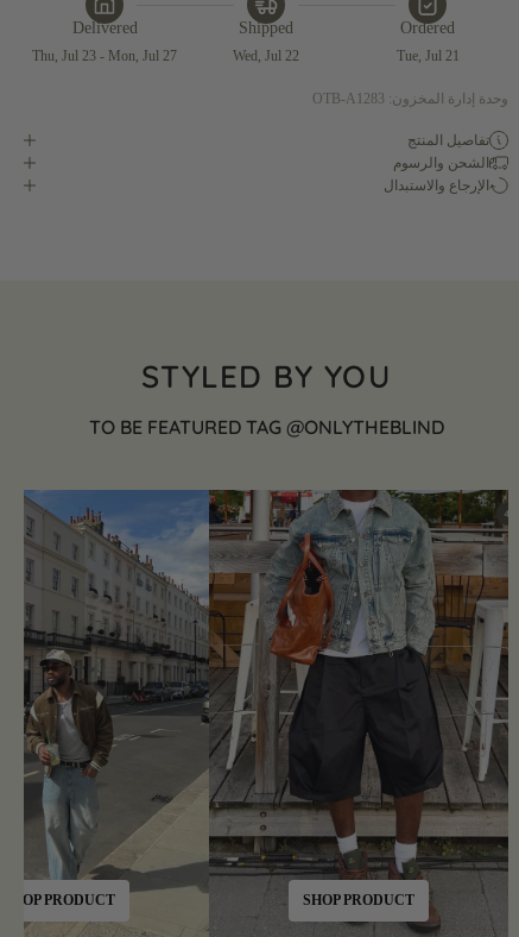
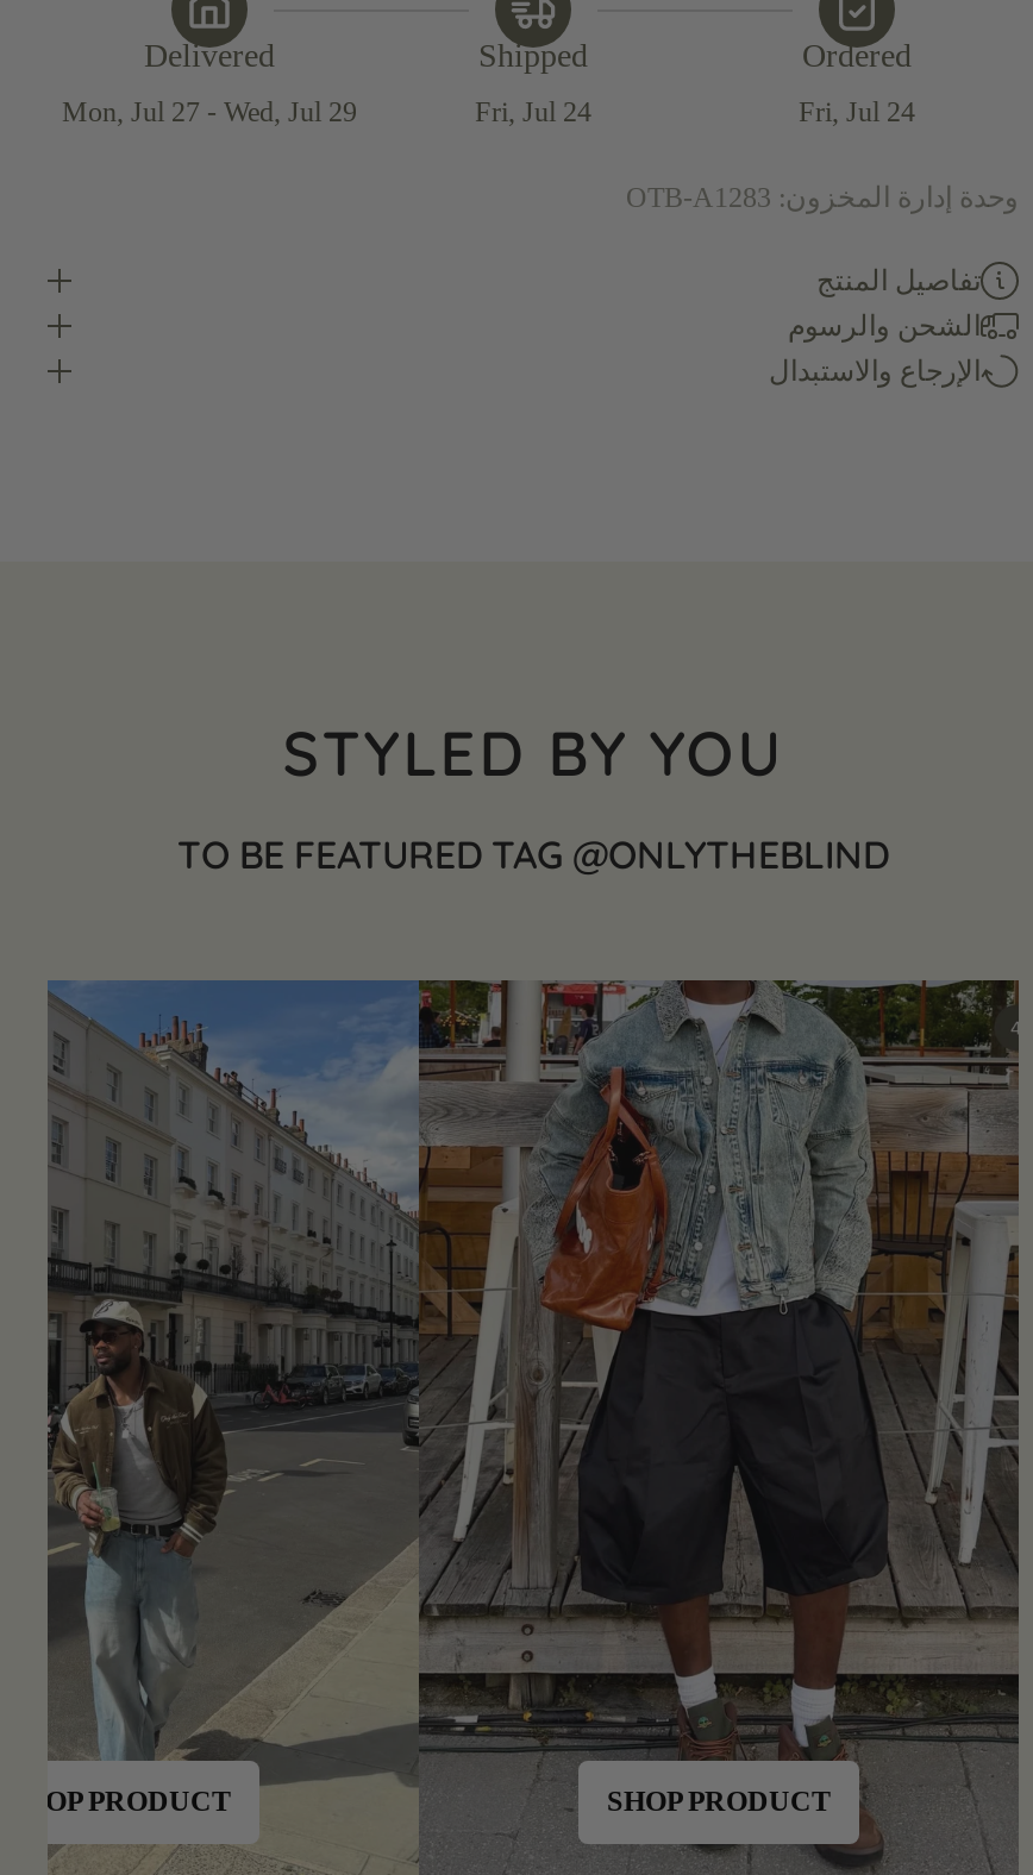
- Thu, Jul 23 - Mon, Jul 27
+ Mon, Jul 27 - Wed, Jul 29

- Wed, Jul 22
+ Fri, Jul 24

- Tue, Jul 21
+ Fri, Jul 24
